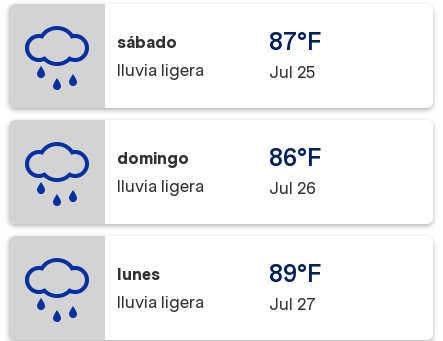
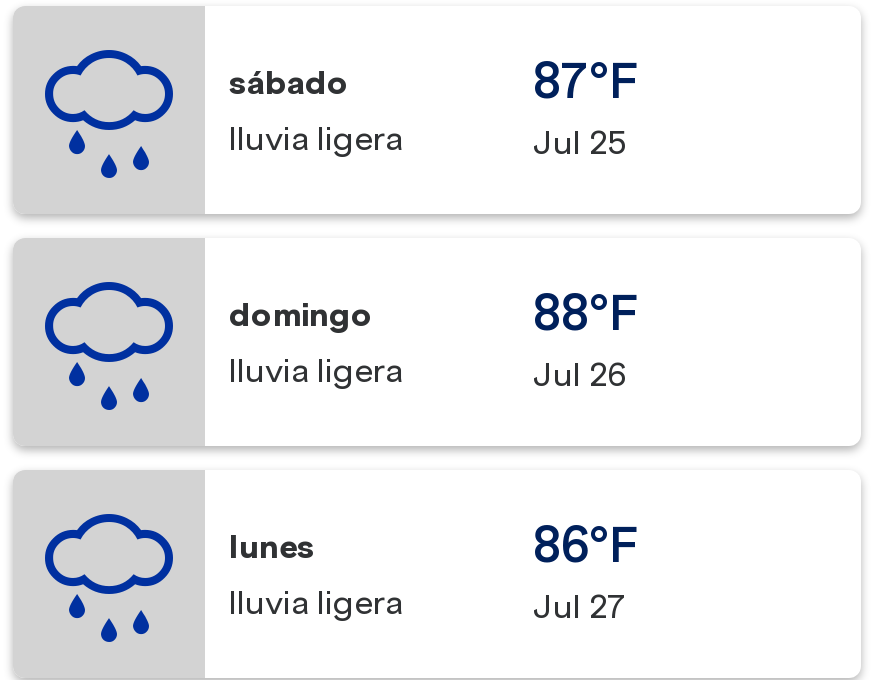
- 86°F
+ 88°F

- 89°F
+ 86°F
